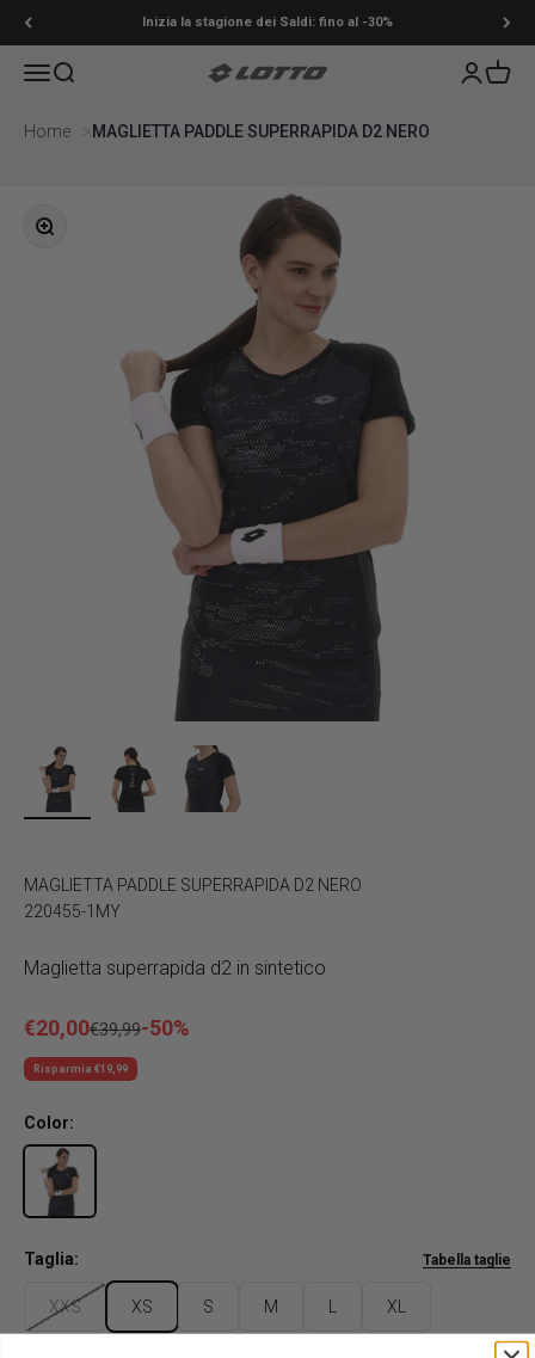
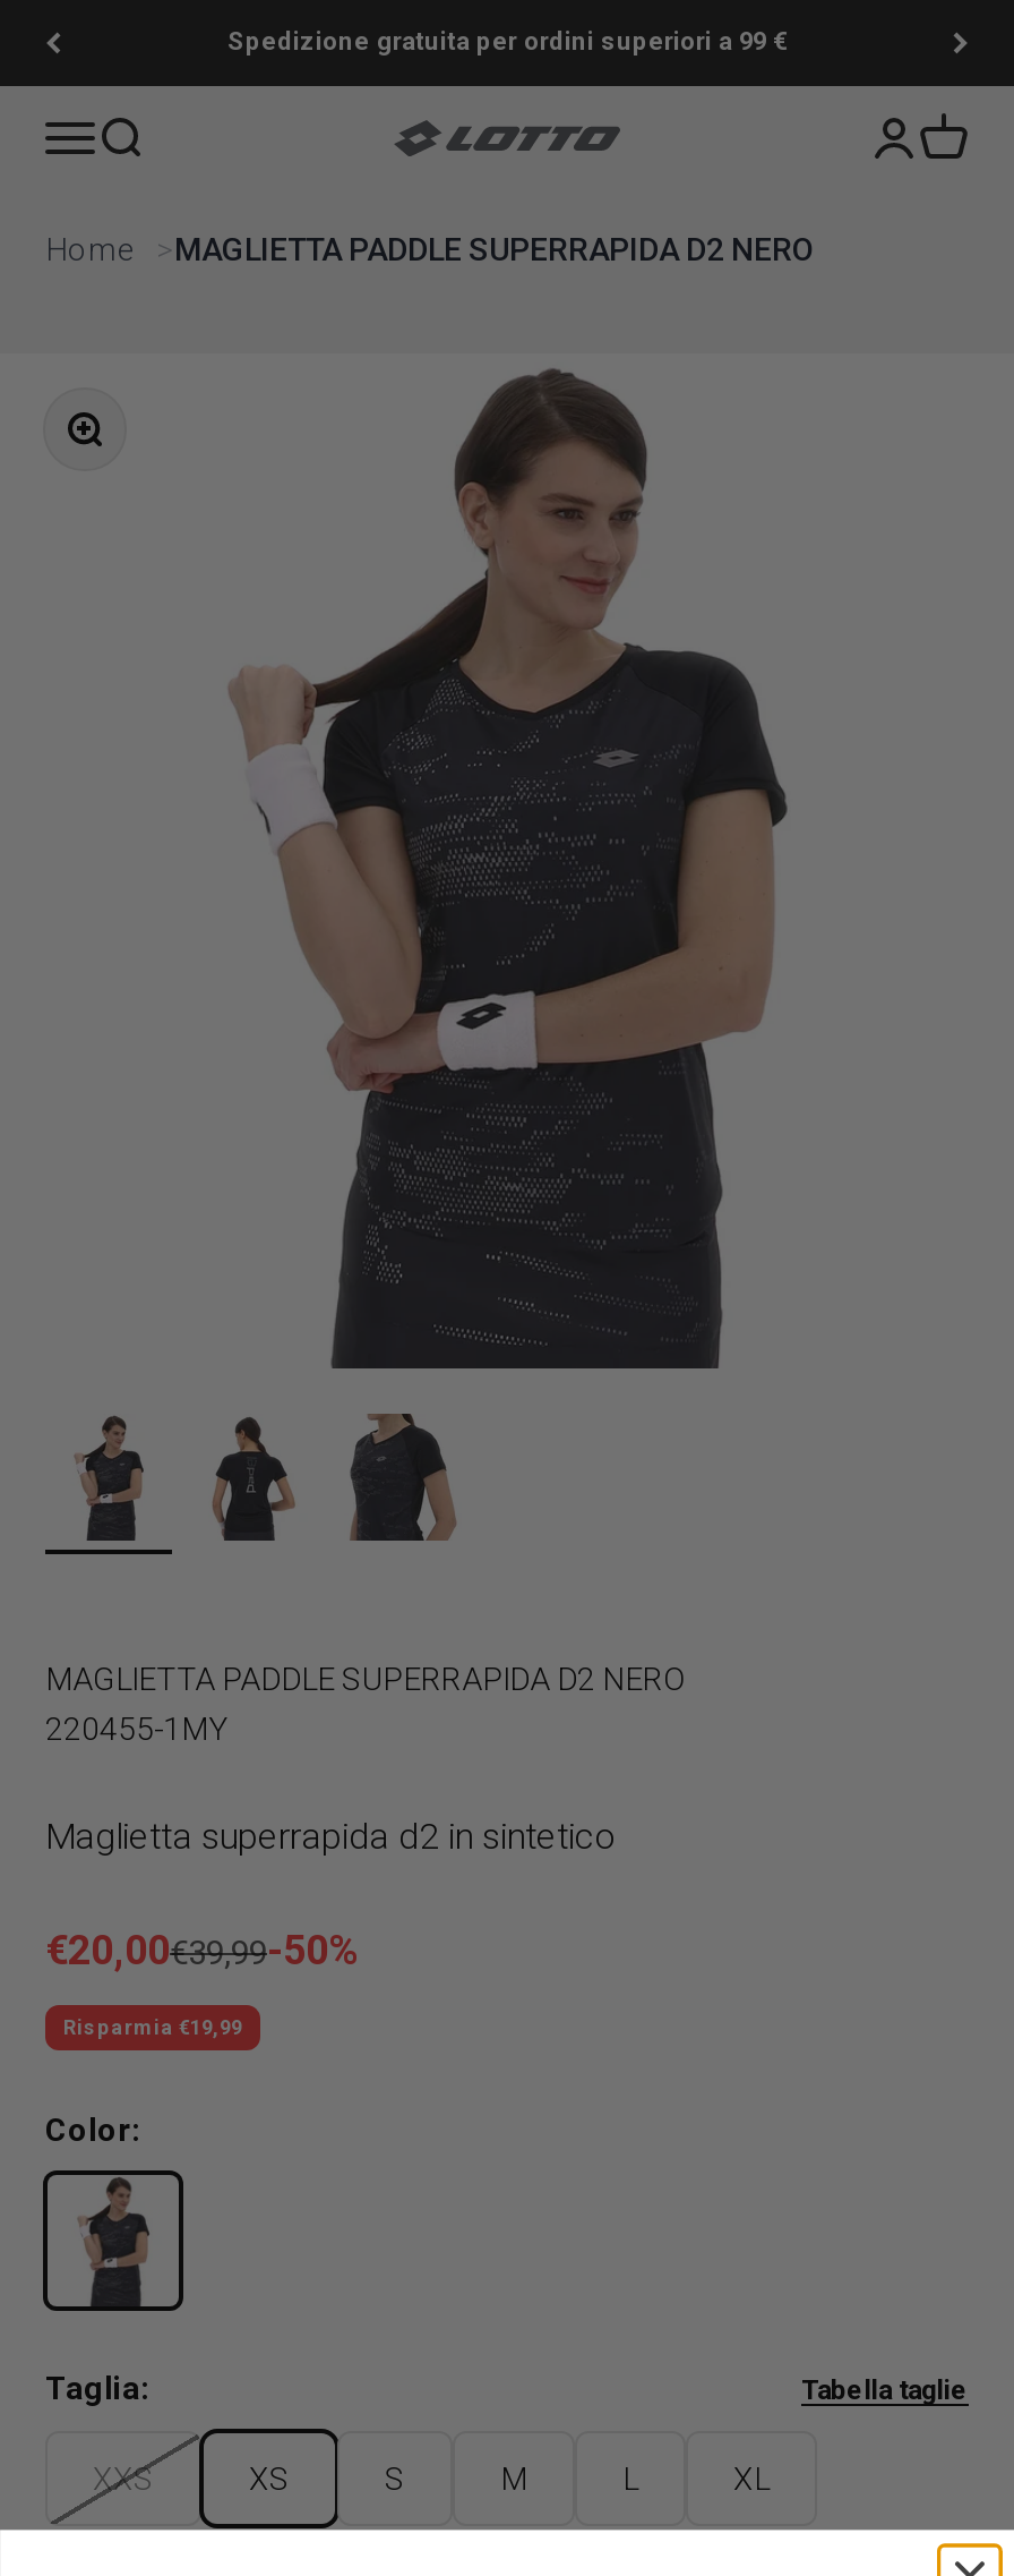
- Inizia la stagione dei Saldi: fino al -30%
+ Spedizione gratuita per ordini superiori a 99 €
